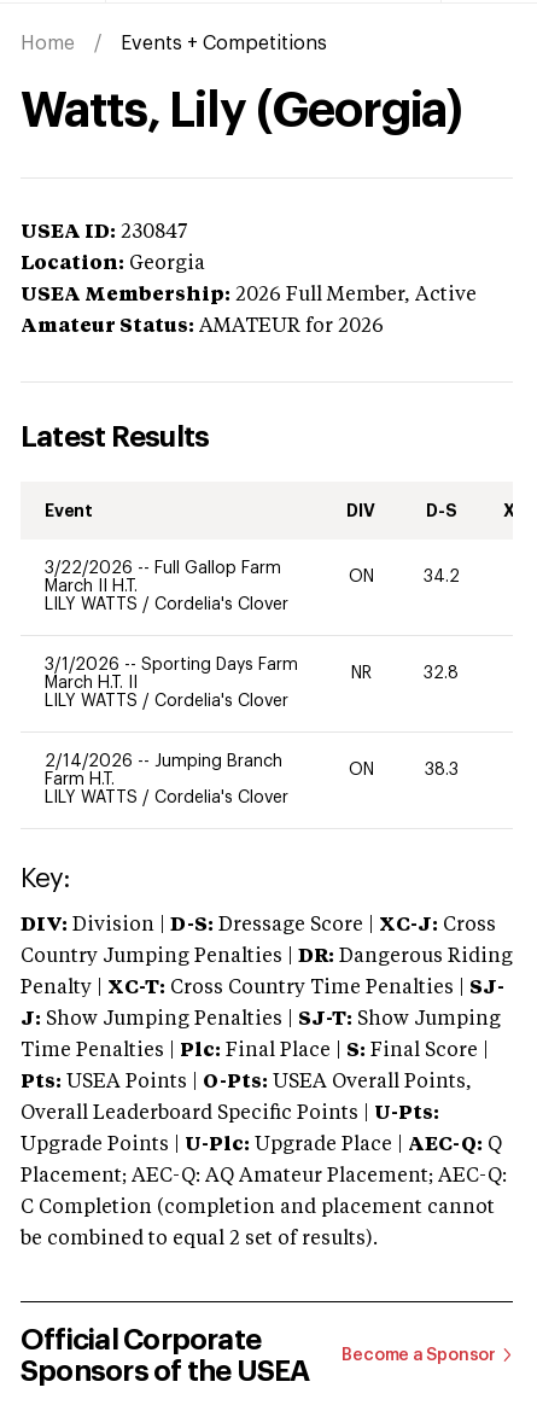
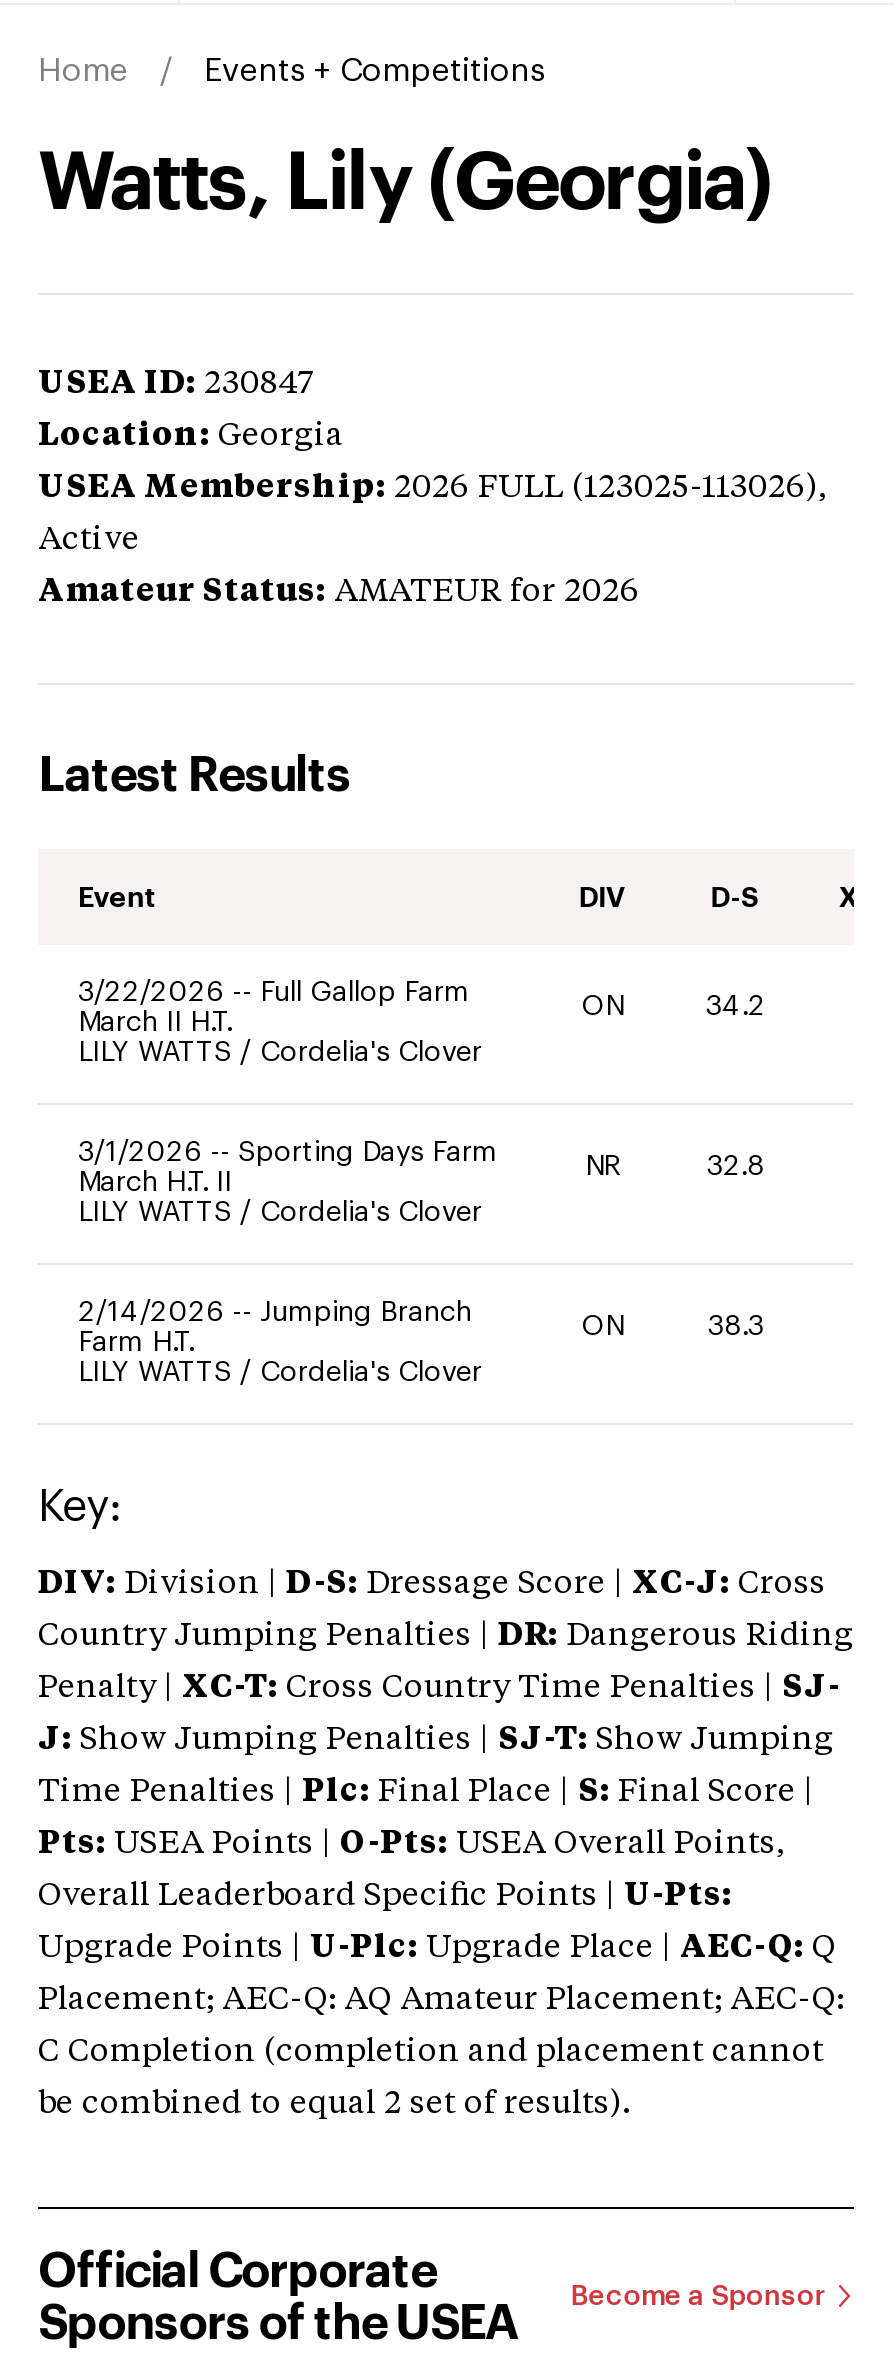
- USEA Membership: 2026 Full Member, Active
+ USEA Membership: 2026 FULL (123025-113026),
+ Active
